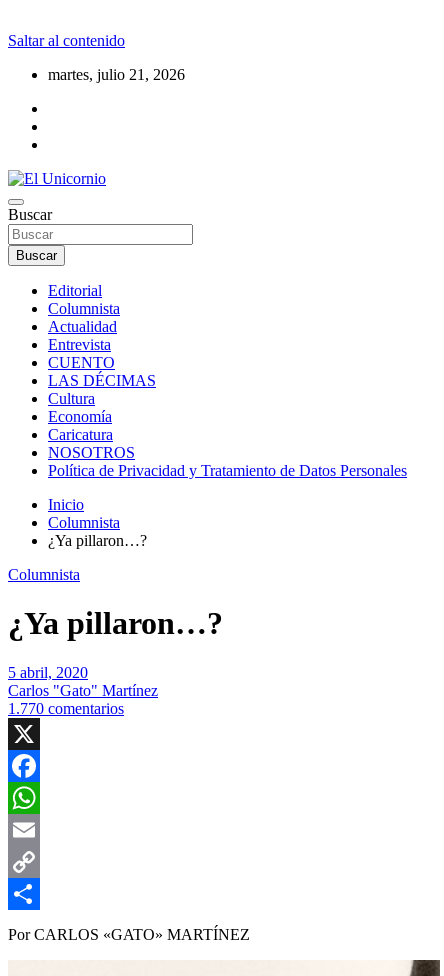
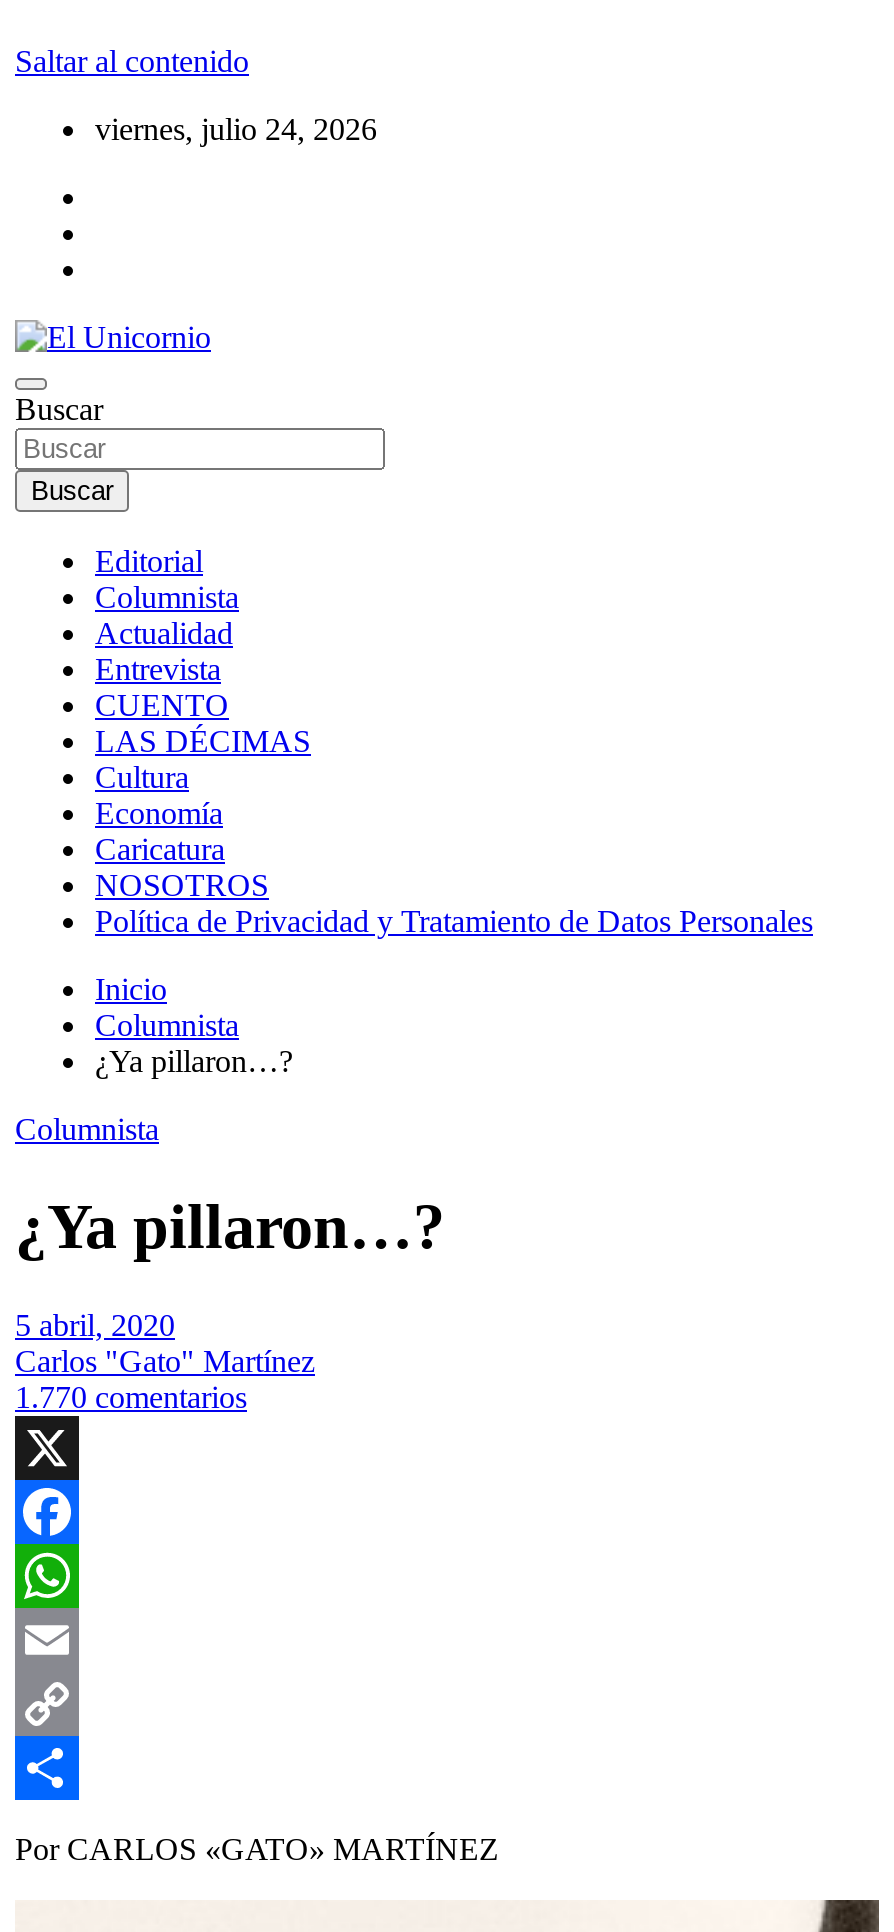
- martes, julio 21, 2026
+ viernes, julio 24, 2026
